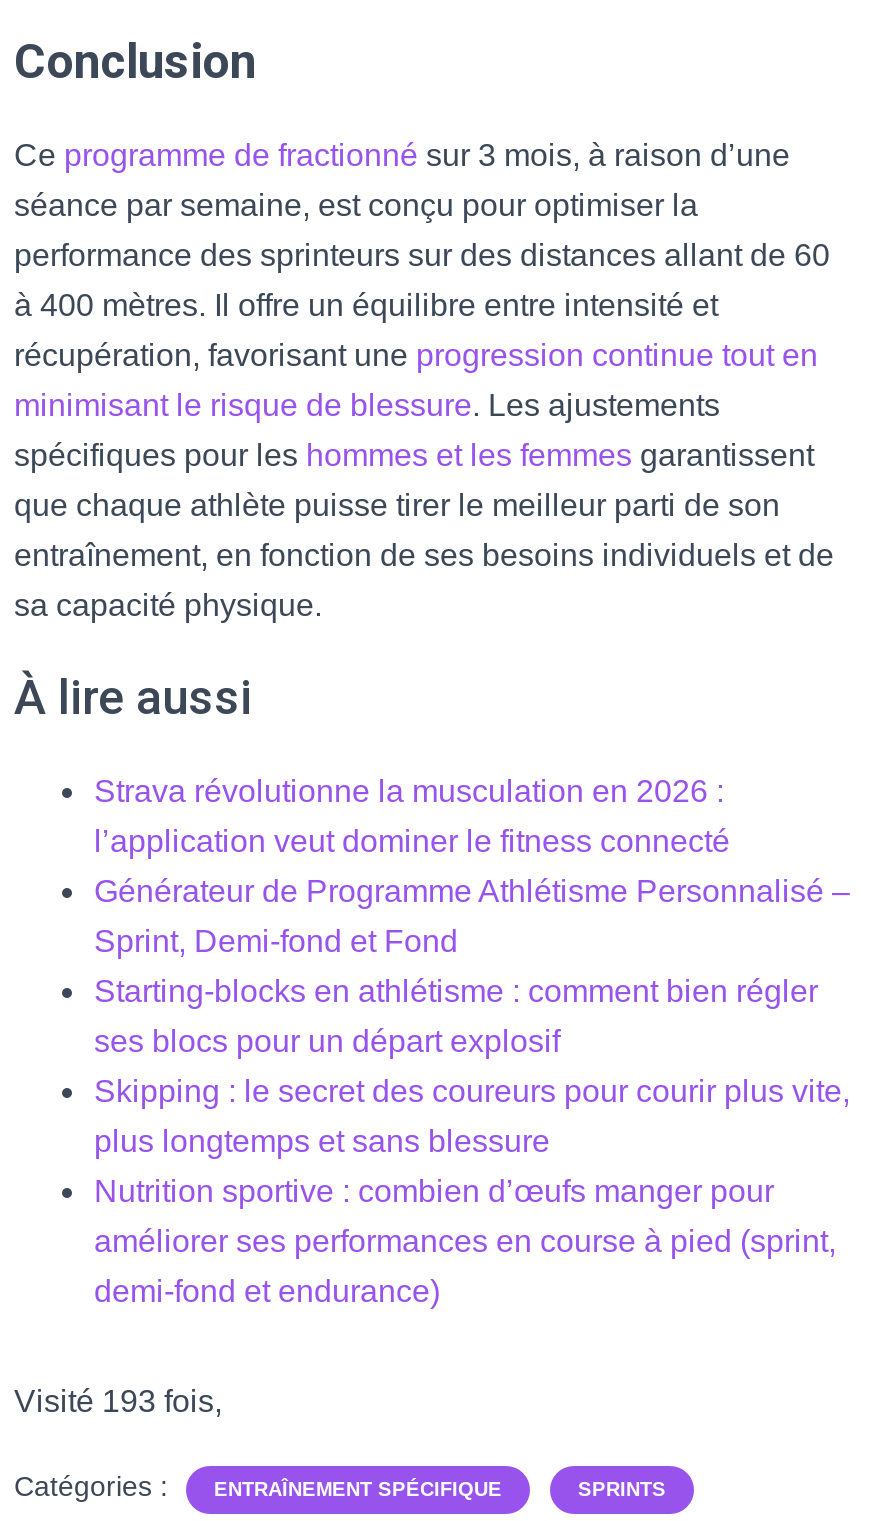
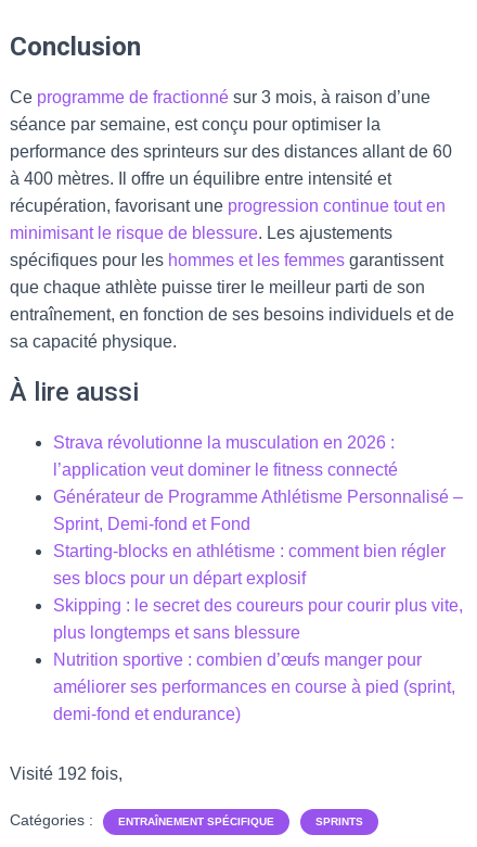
- Visité 193 fois,
+ Visité 192 fois,
